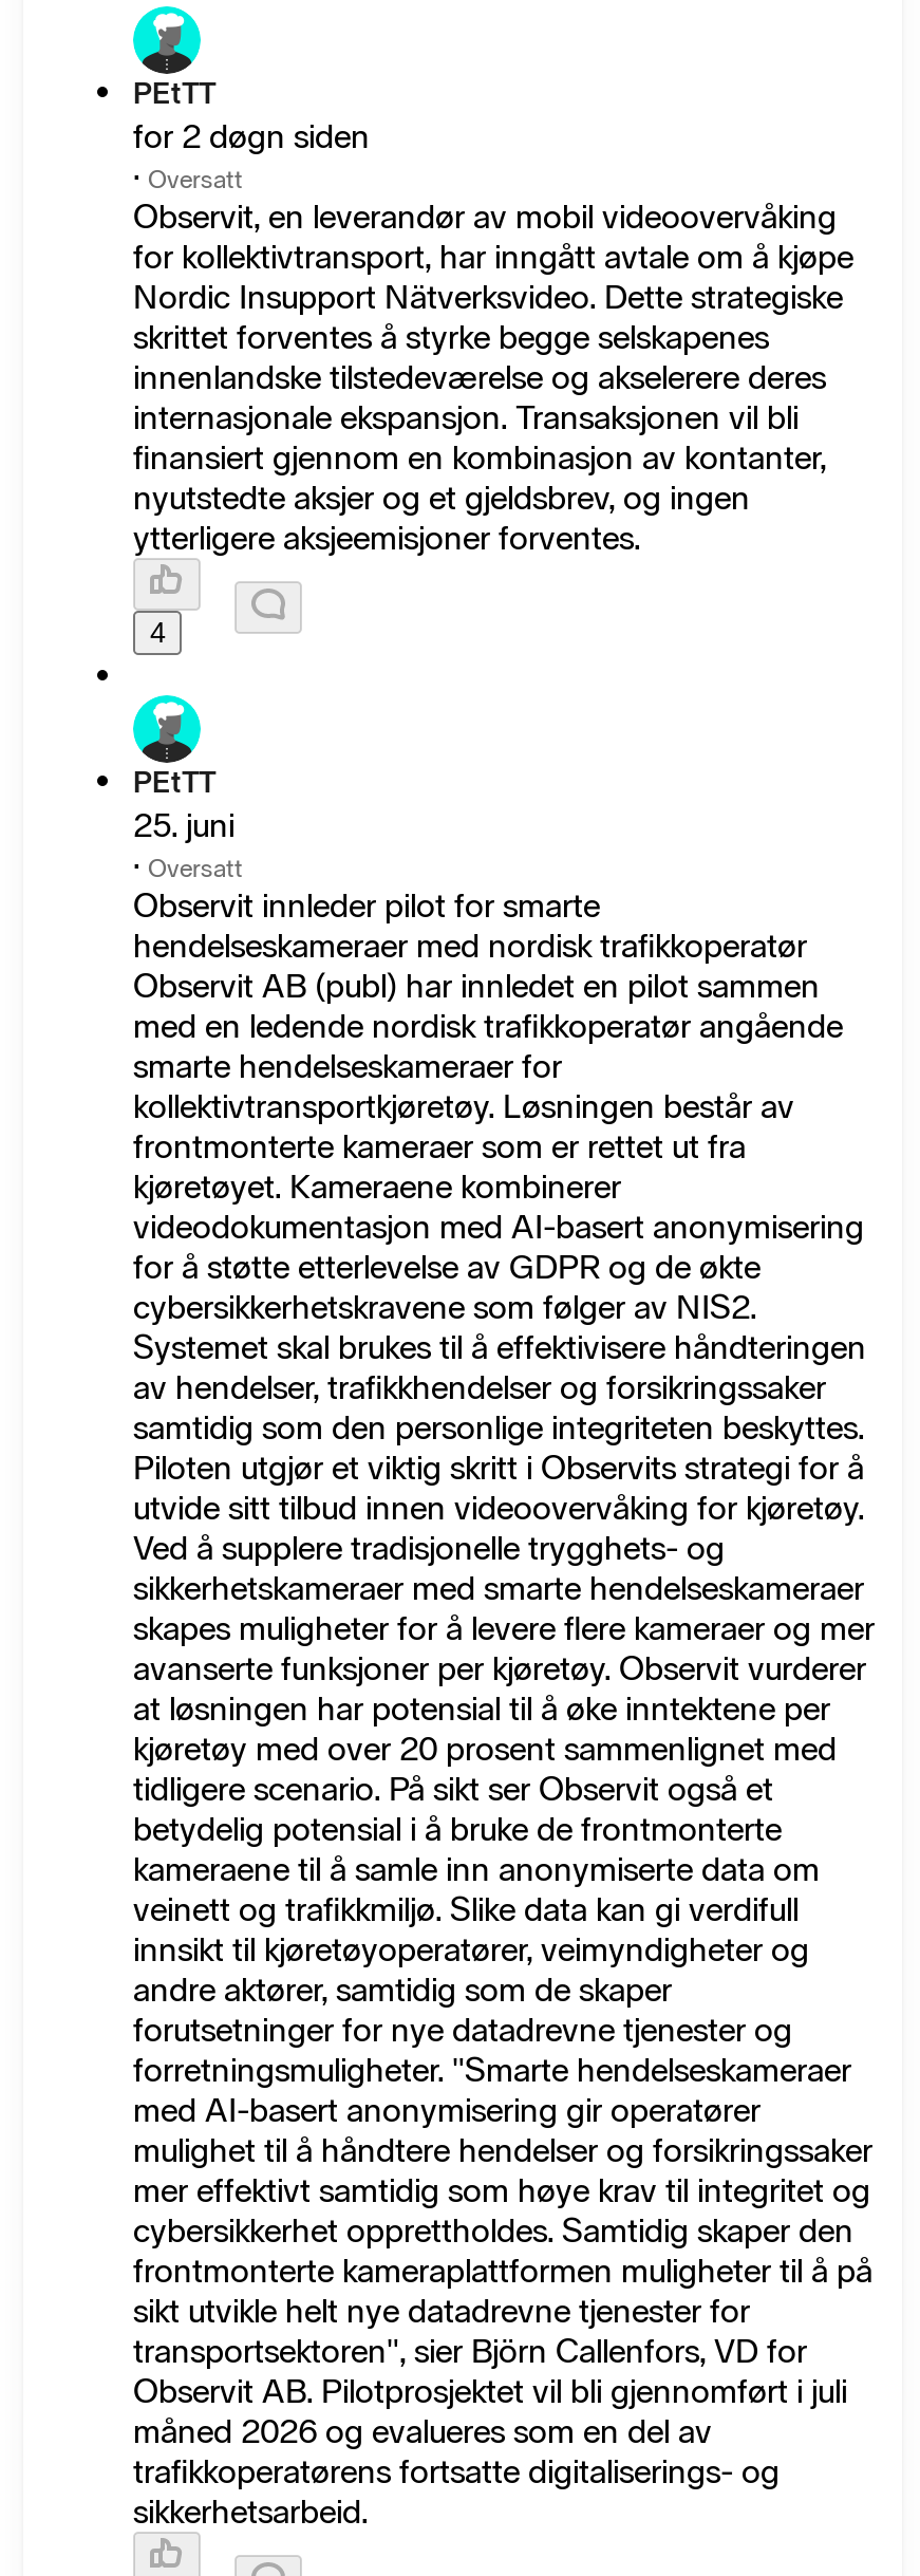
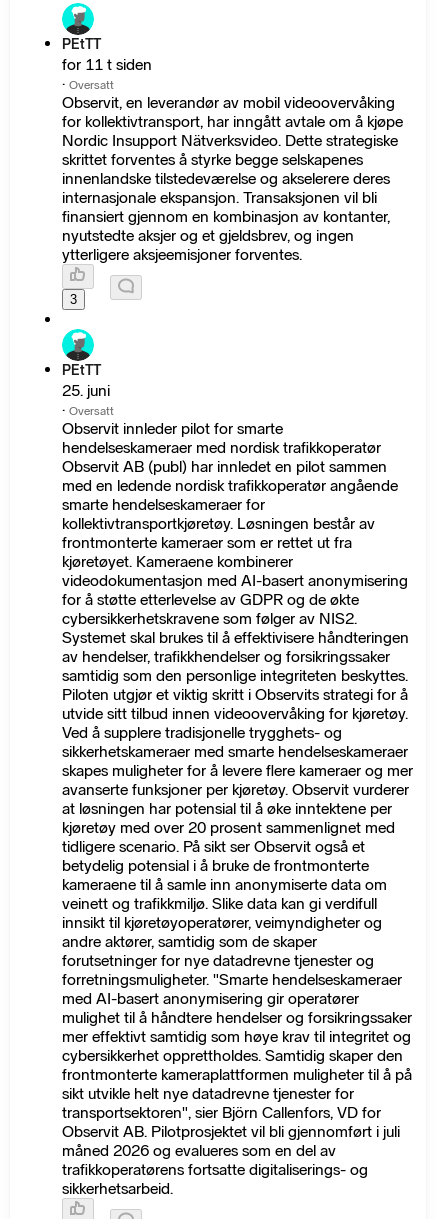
- for 2 døgn siden
+ for 11 t siden

- 4
+ 3
